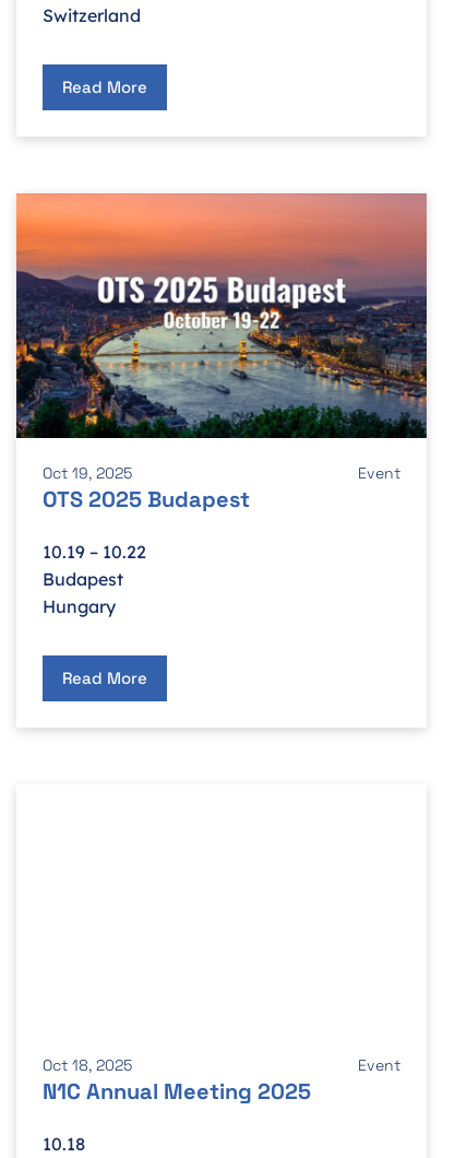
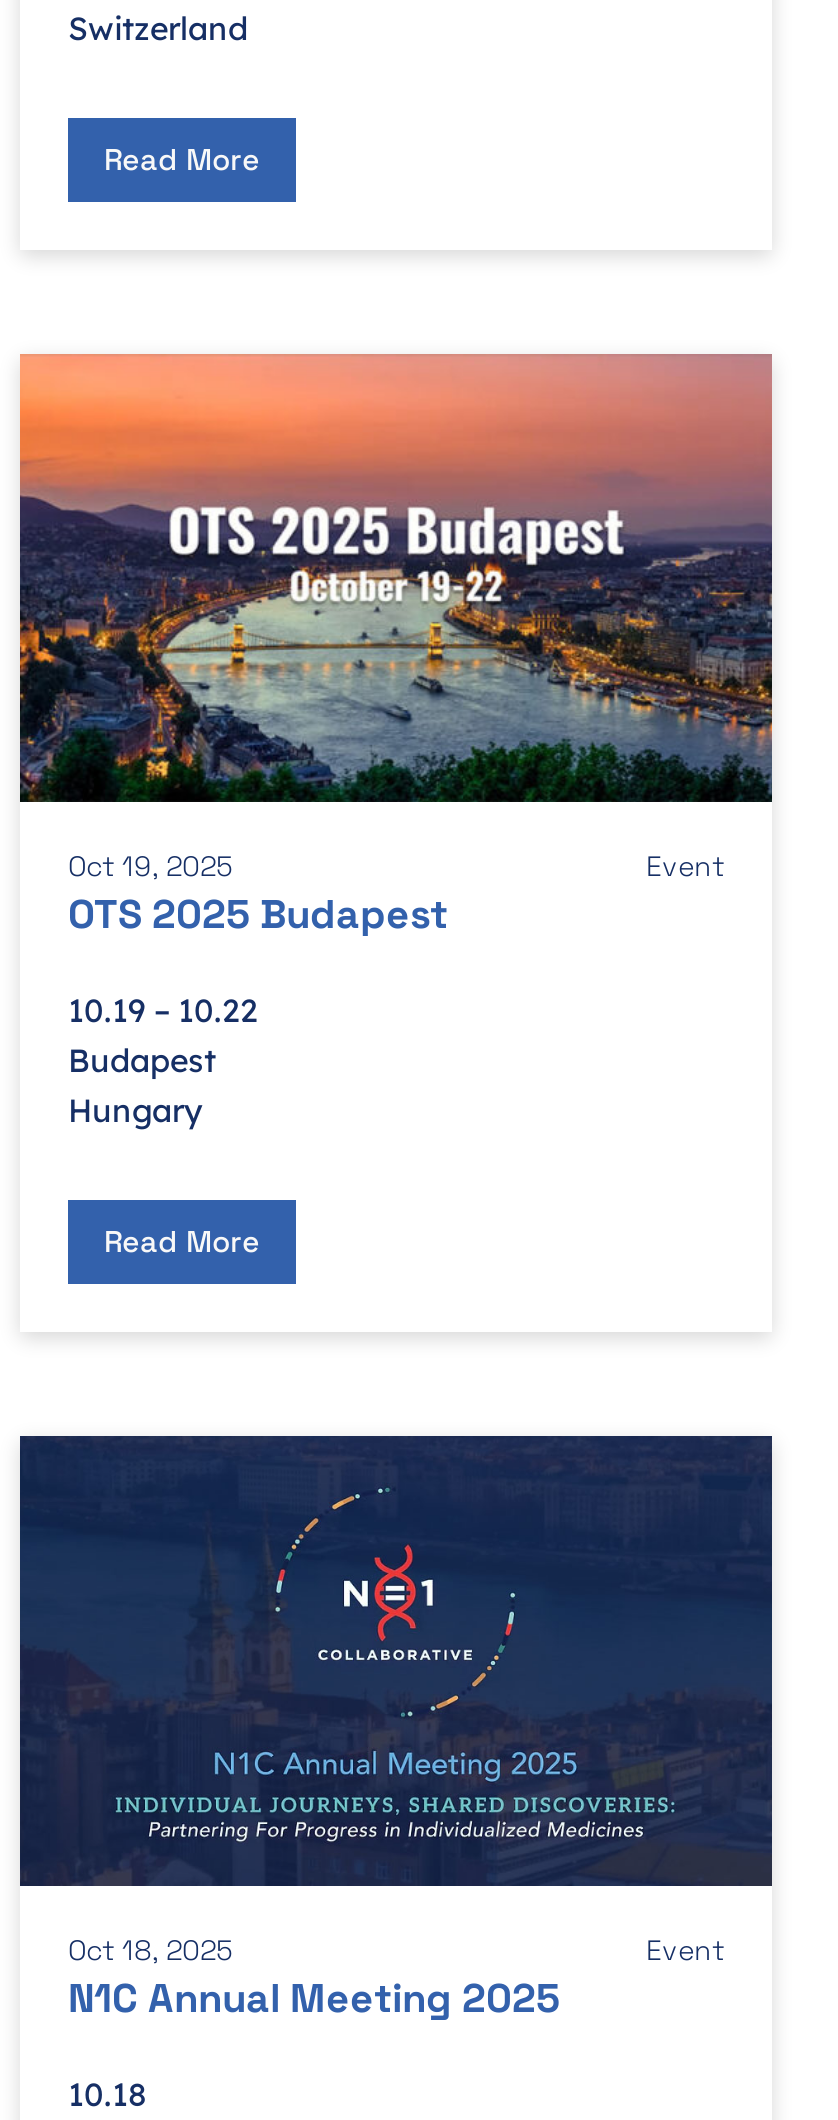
+ [image]
